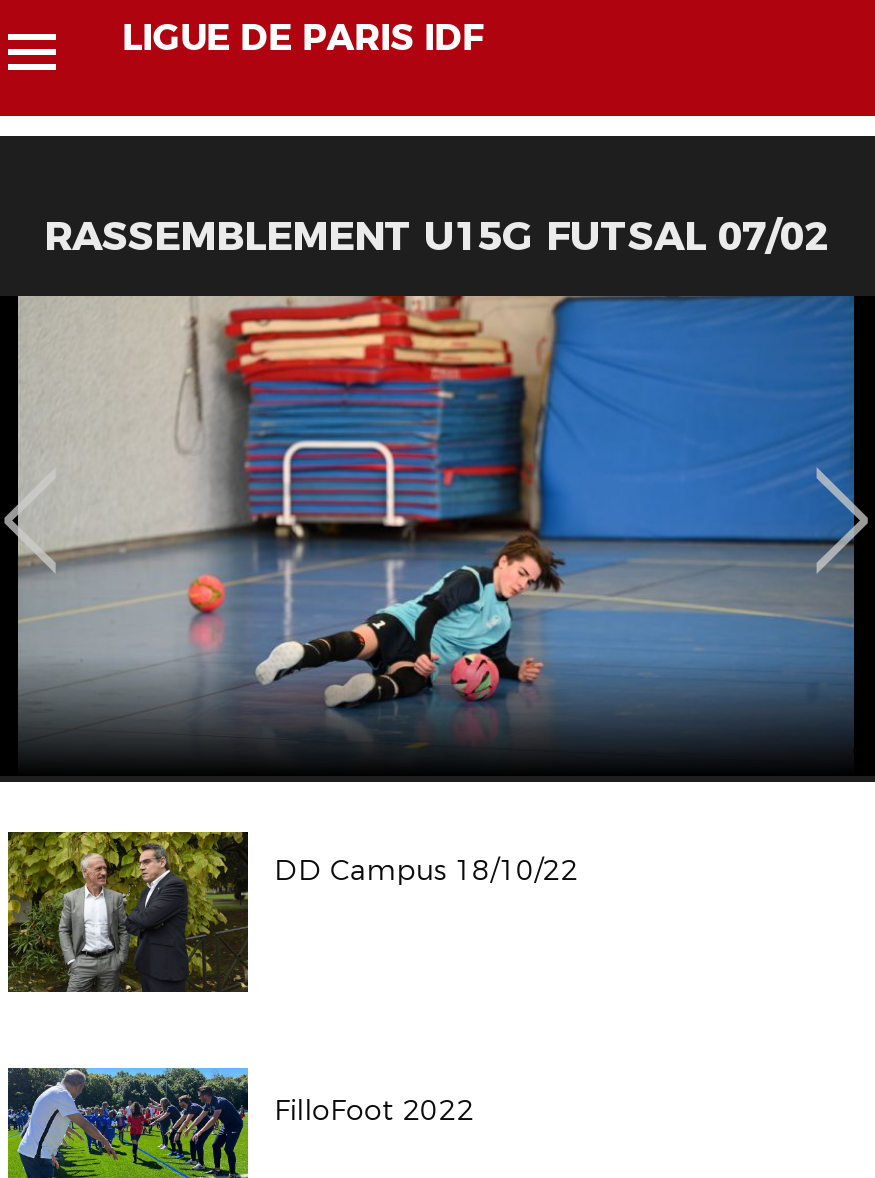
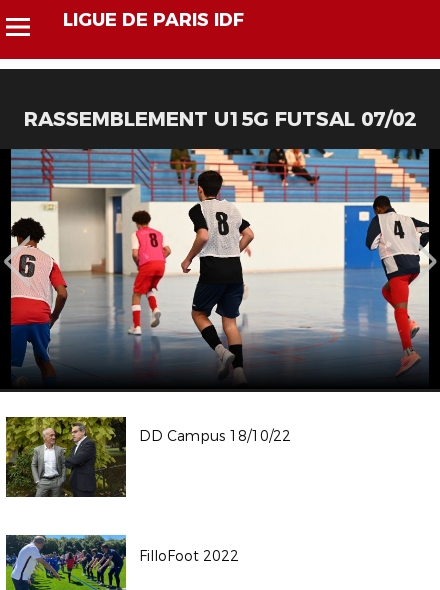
- [image]
+ [image]
